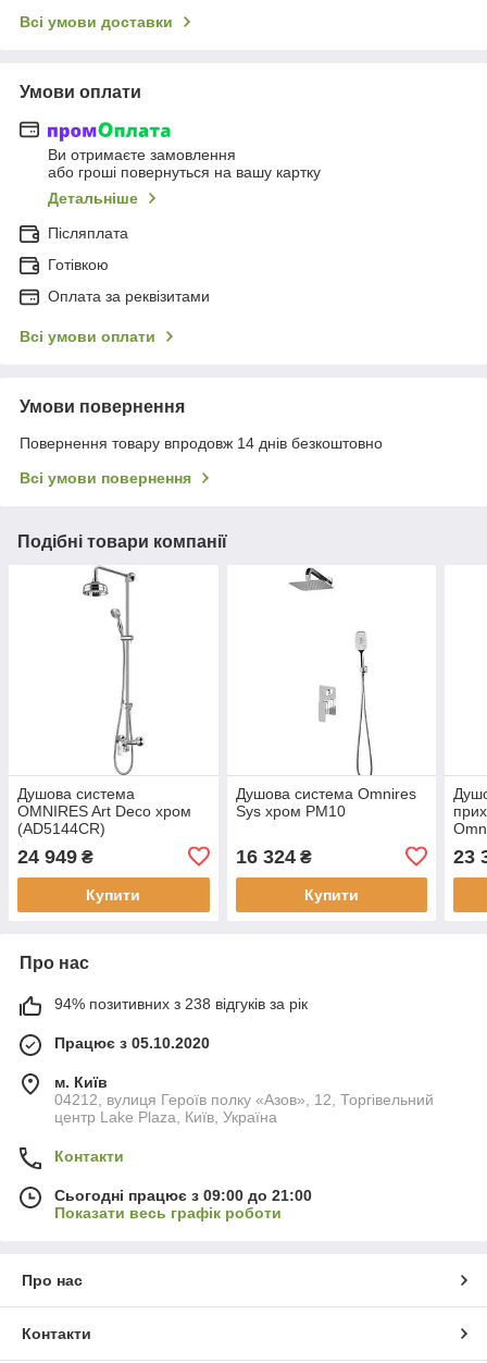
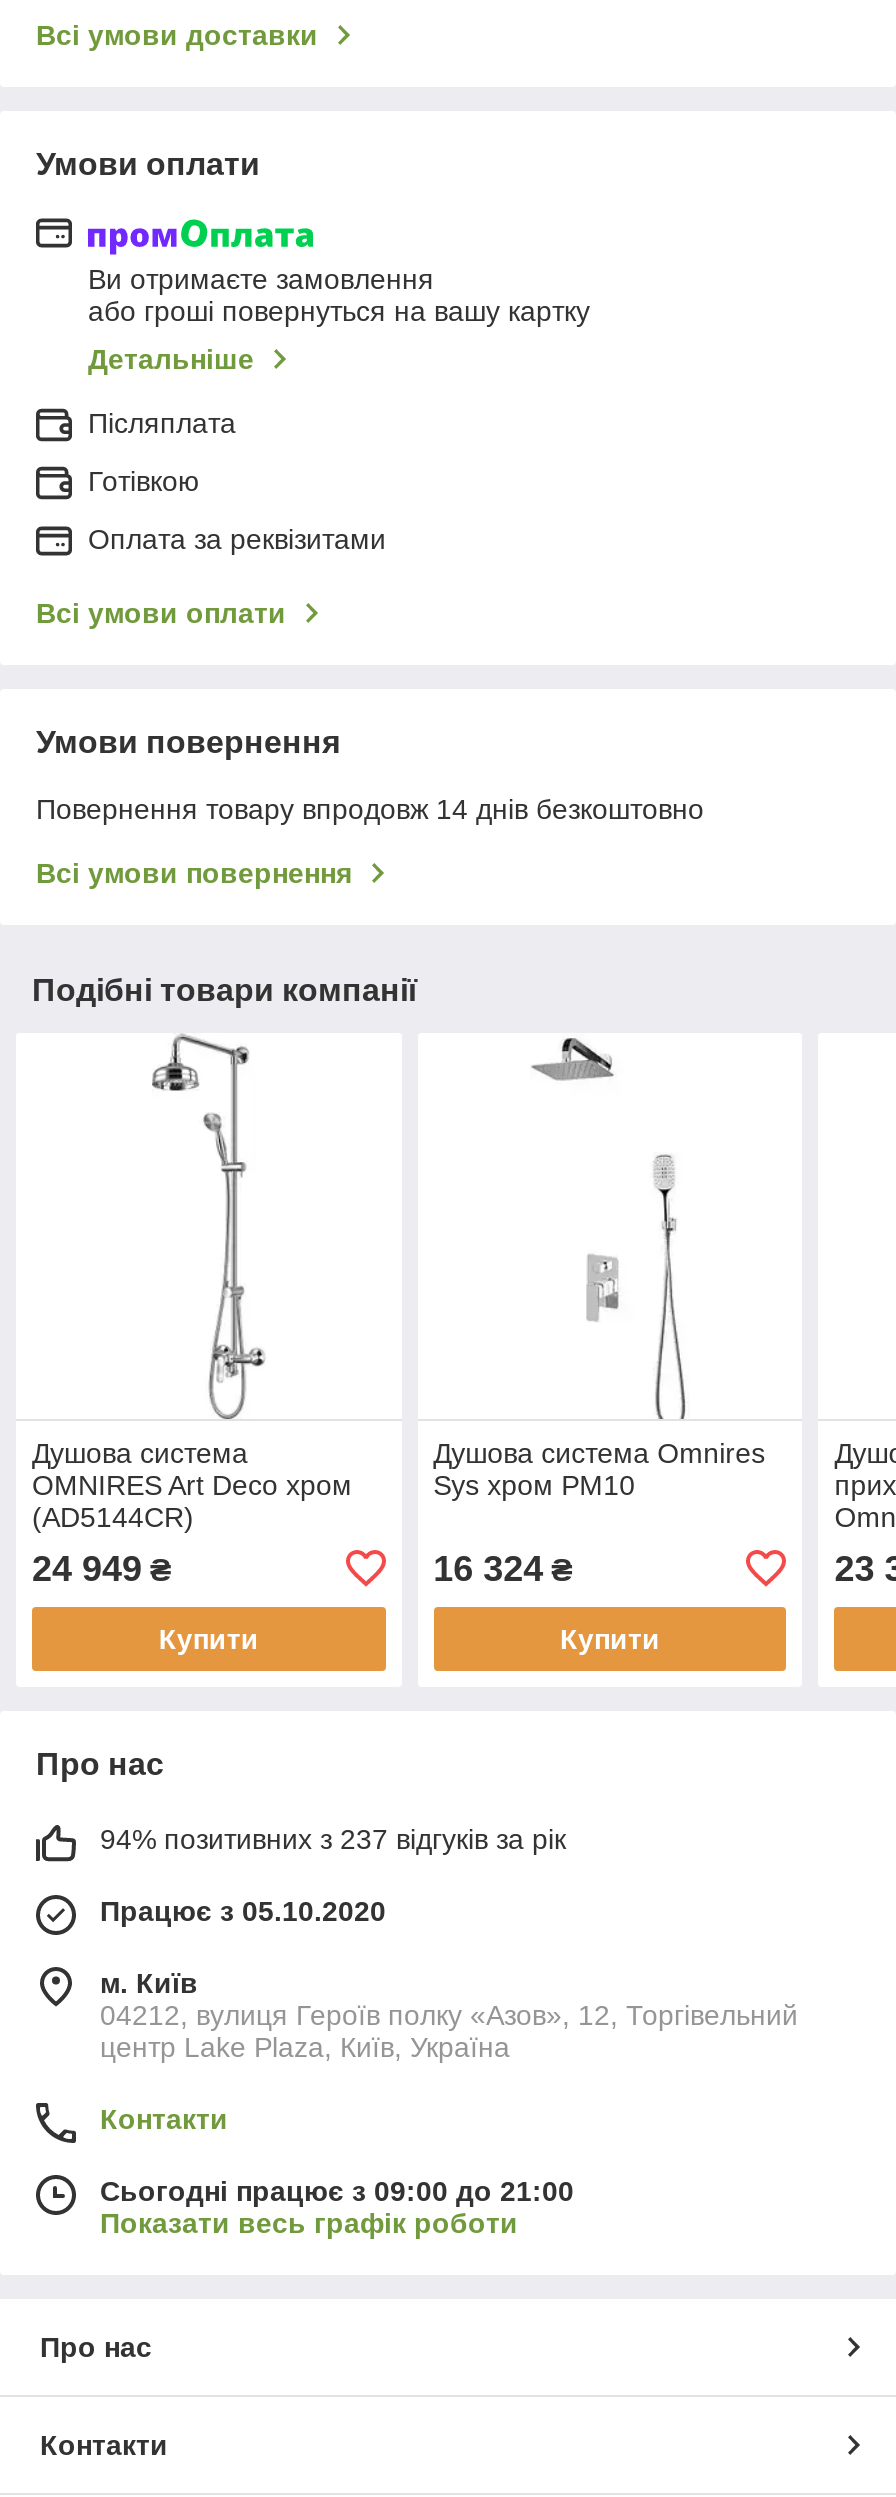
- 94% позитивних з 238 відгуків за рік
+ 94% позитивних з 237 відгуків за рік
